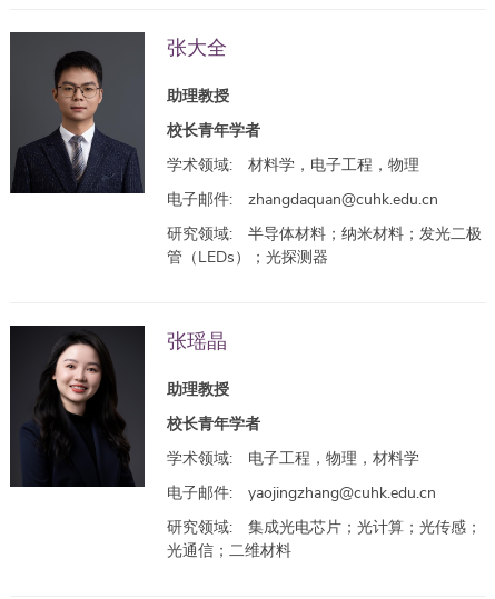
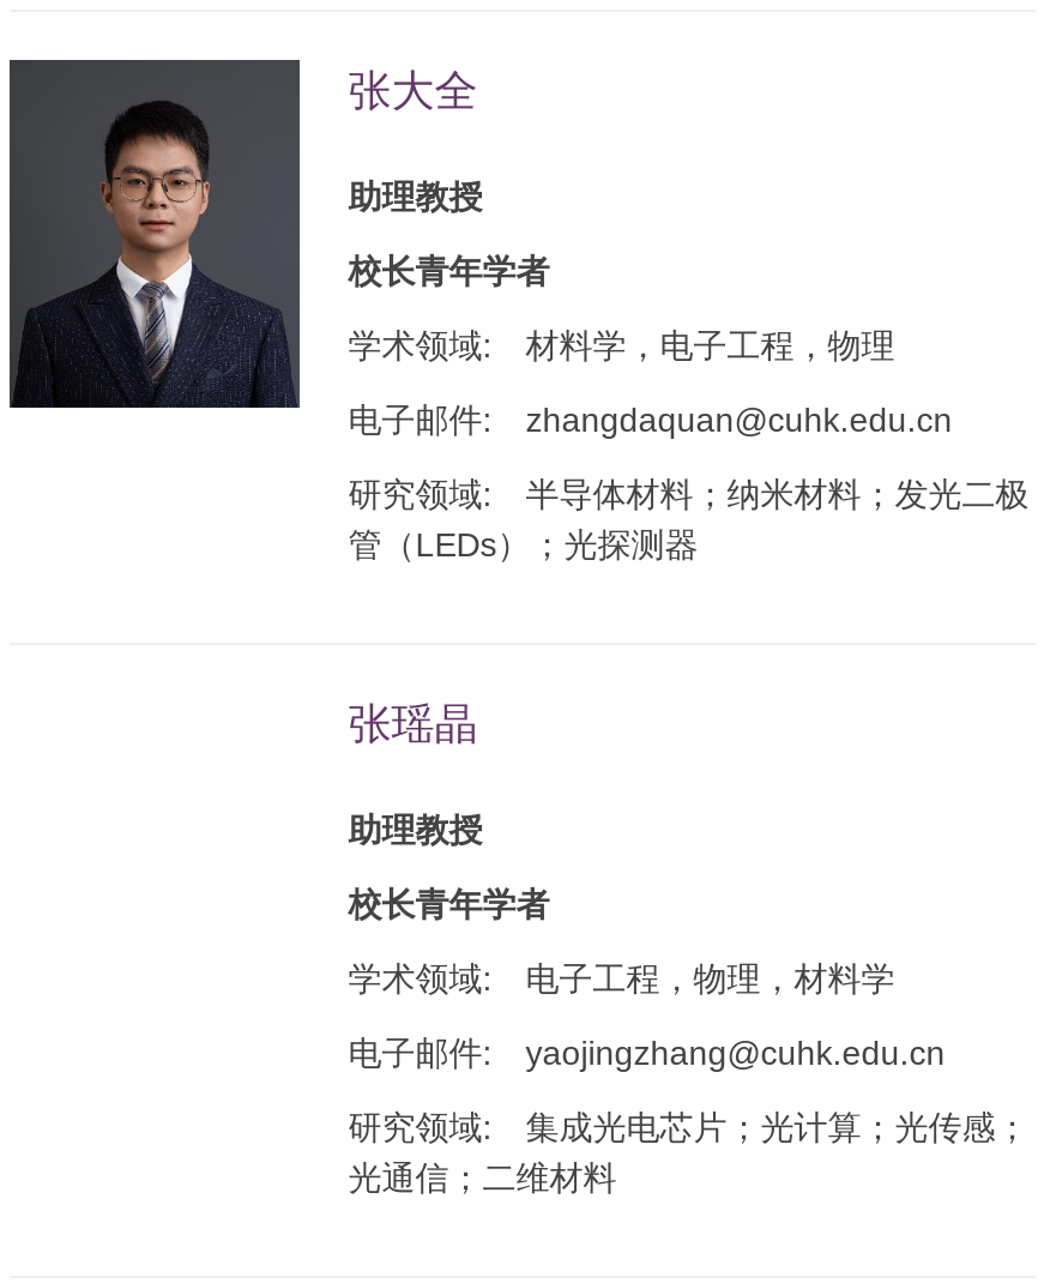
- [image]
